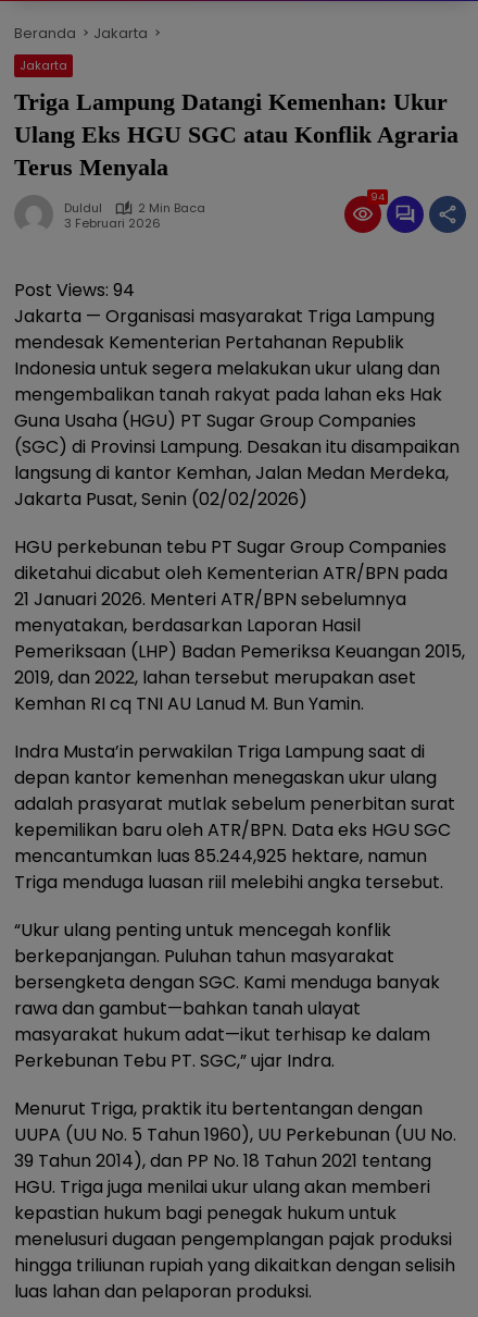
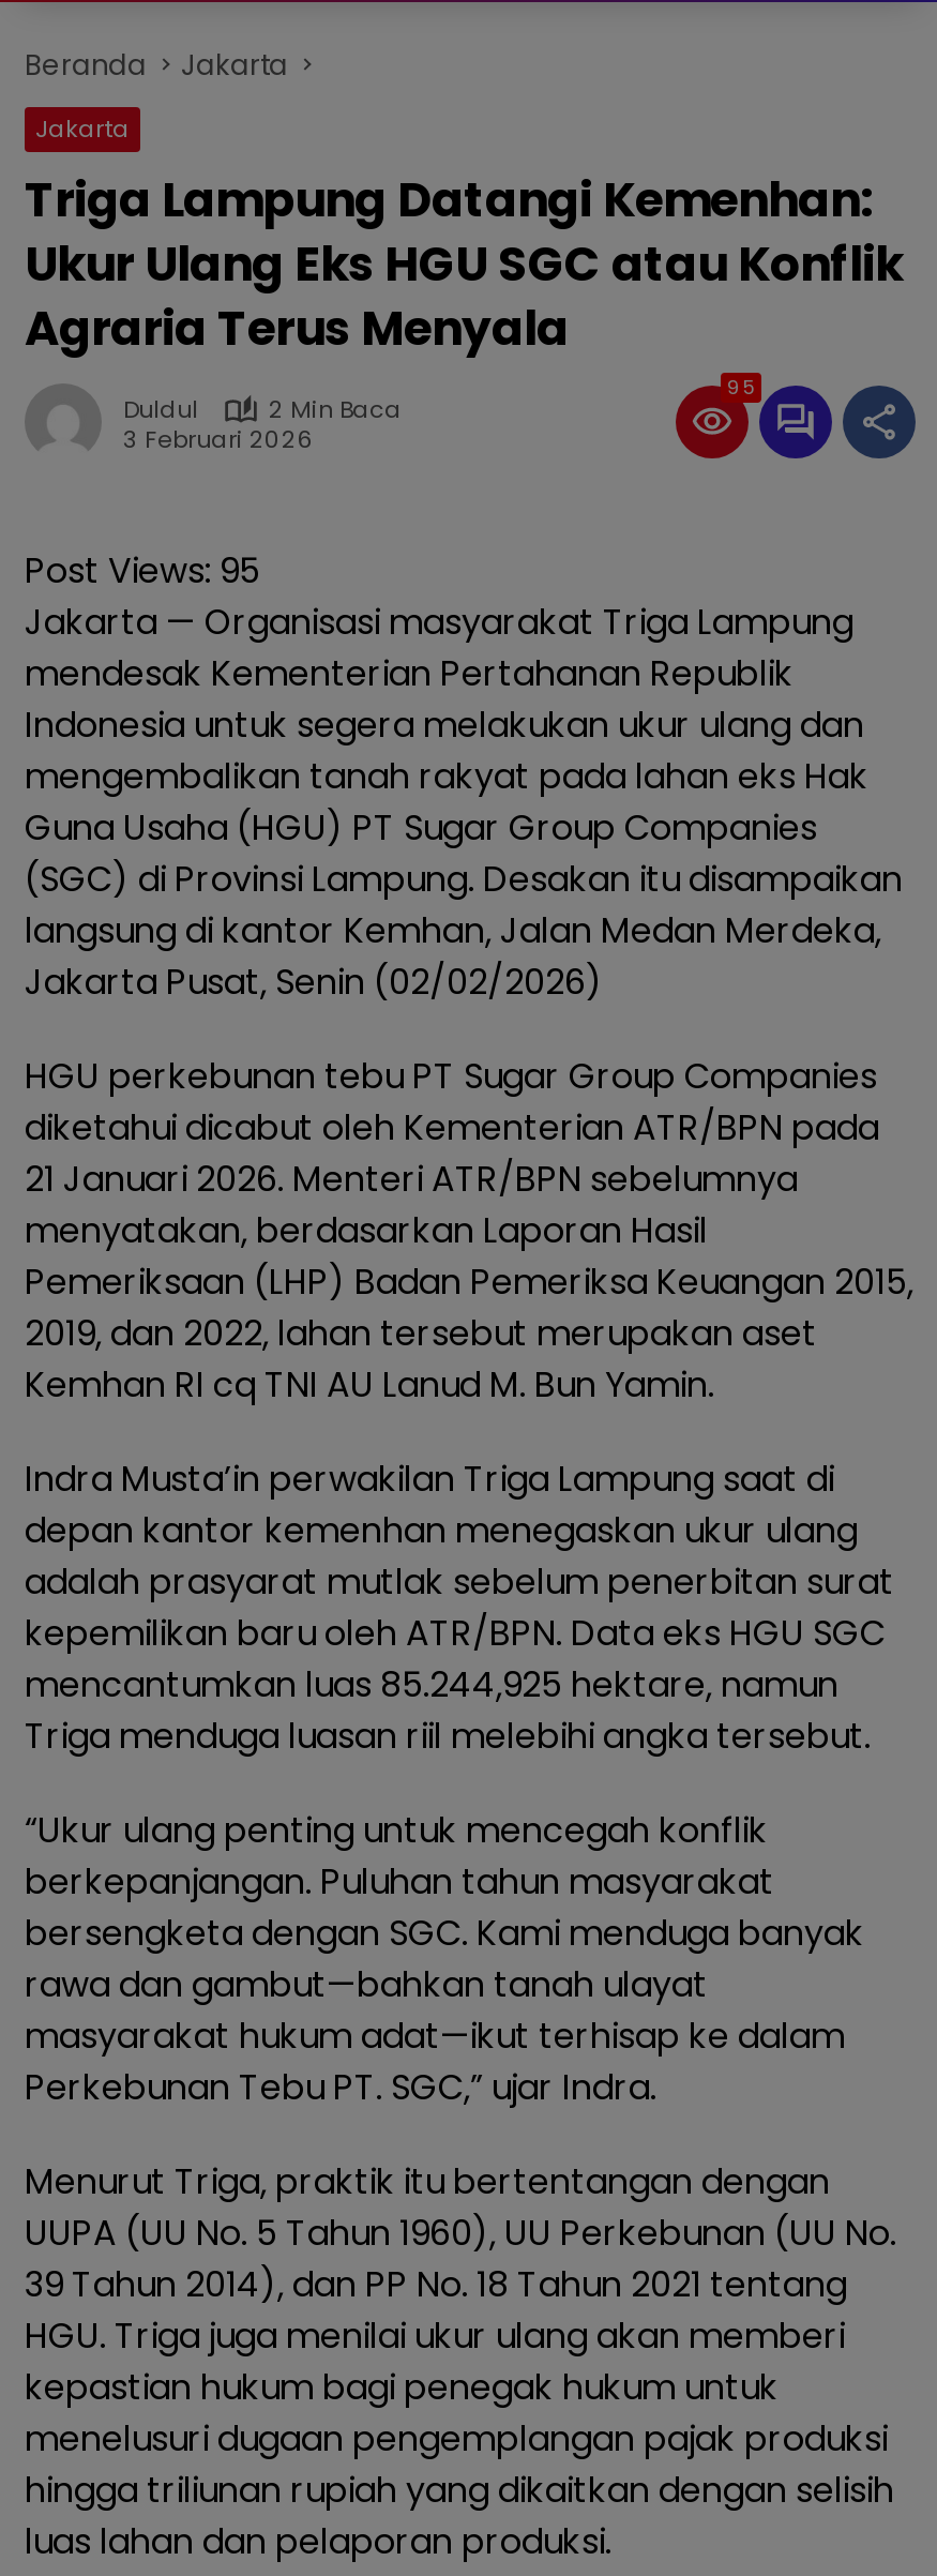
- 94
+ 95

- Post Views: 94
+ Post Views: 95
